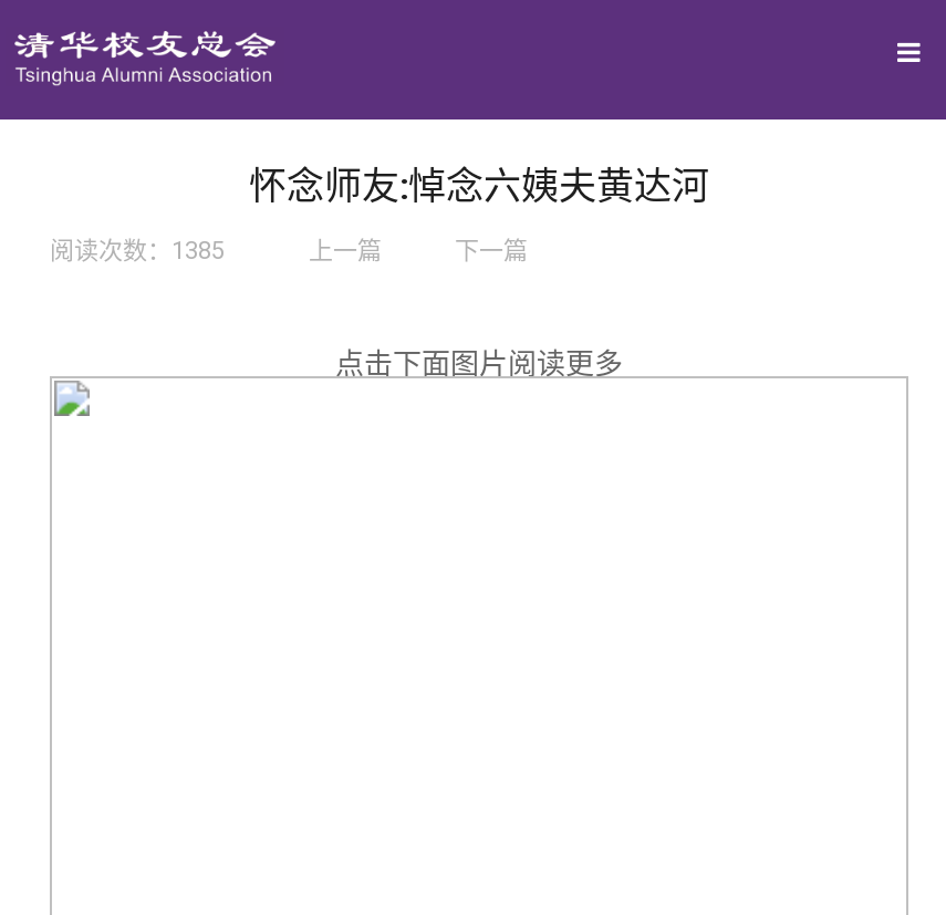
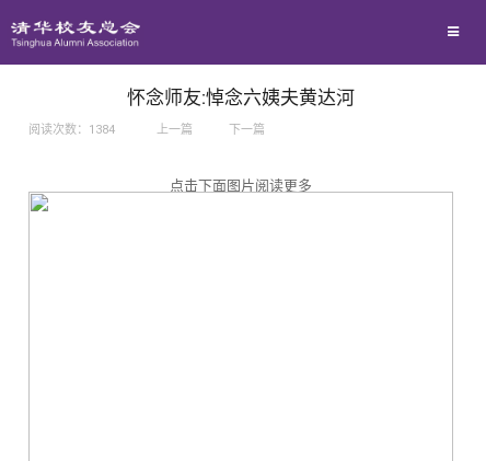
- 阅读次数：1385
+ 阅读次数：1384
